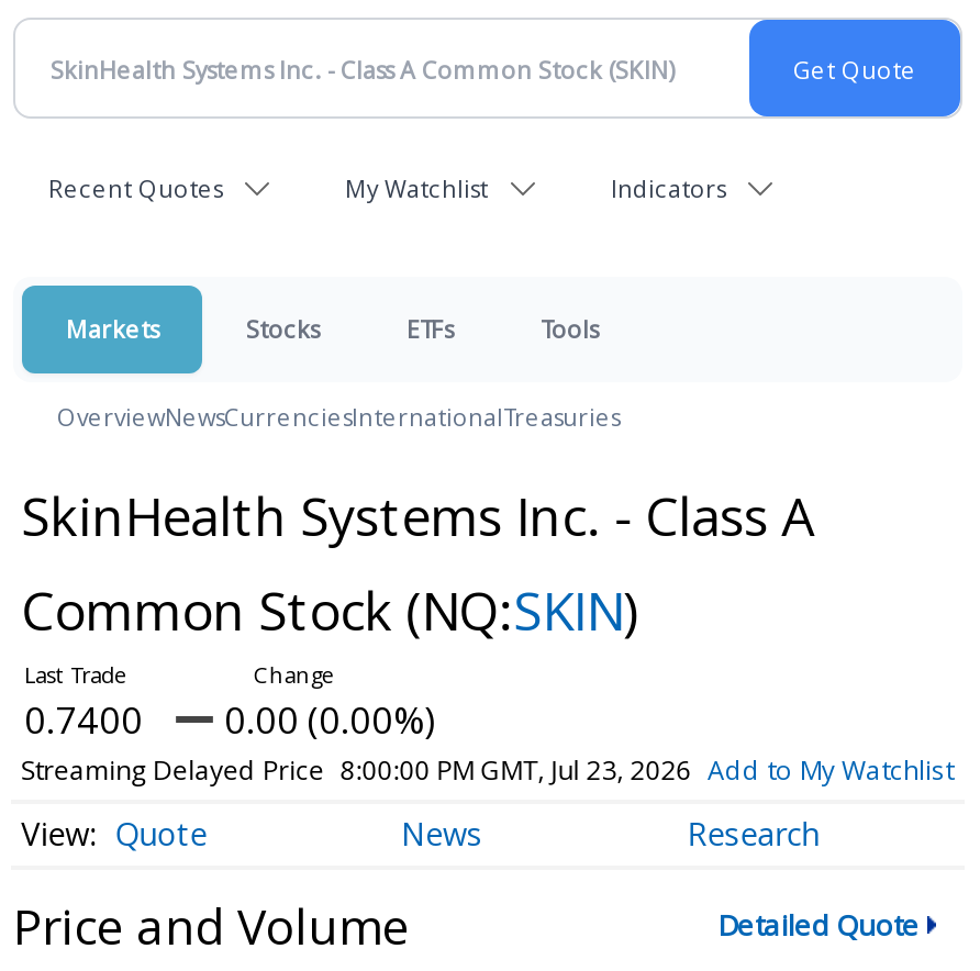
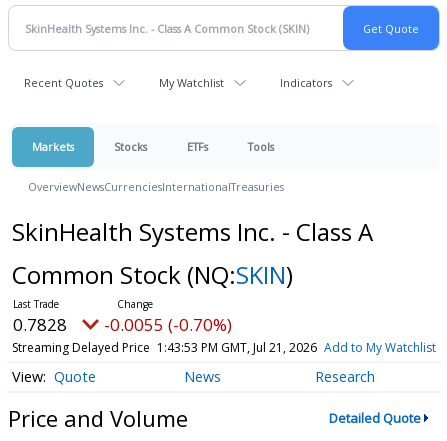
- 0.7400
+ 0.7828

- 0.00 (0.00%)
+ -0.0055 (-0.70%)

- Streaming Delayed Price 8:00:00 PM GMT, Jul 23, 2026 Add to My Watchlist
+ Streaming Delayed Price 1:43:53 PM GMT, Jul 21, 2026 Add to My Watchlist
